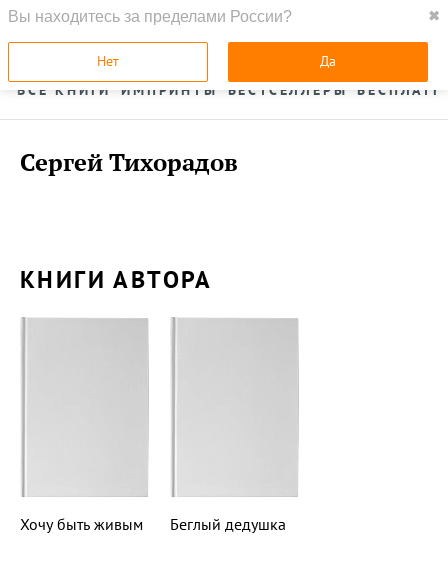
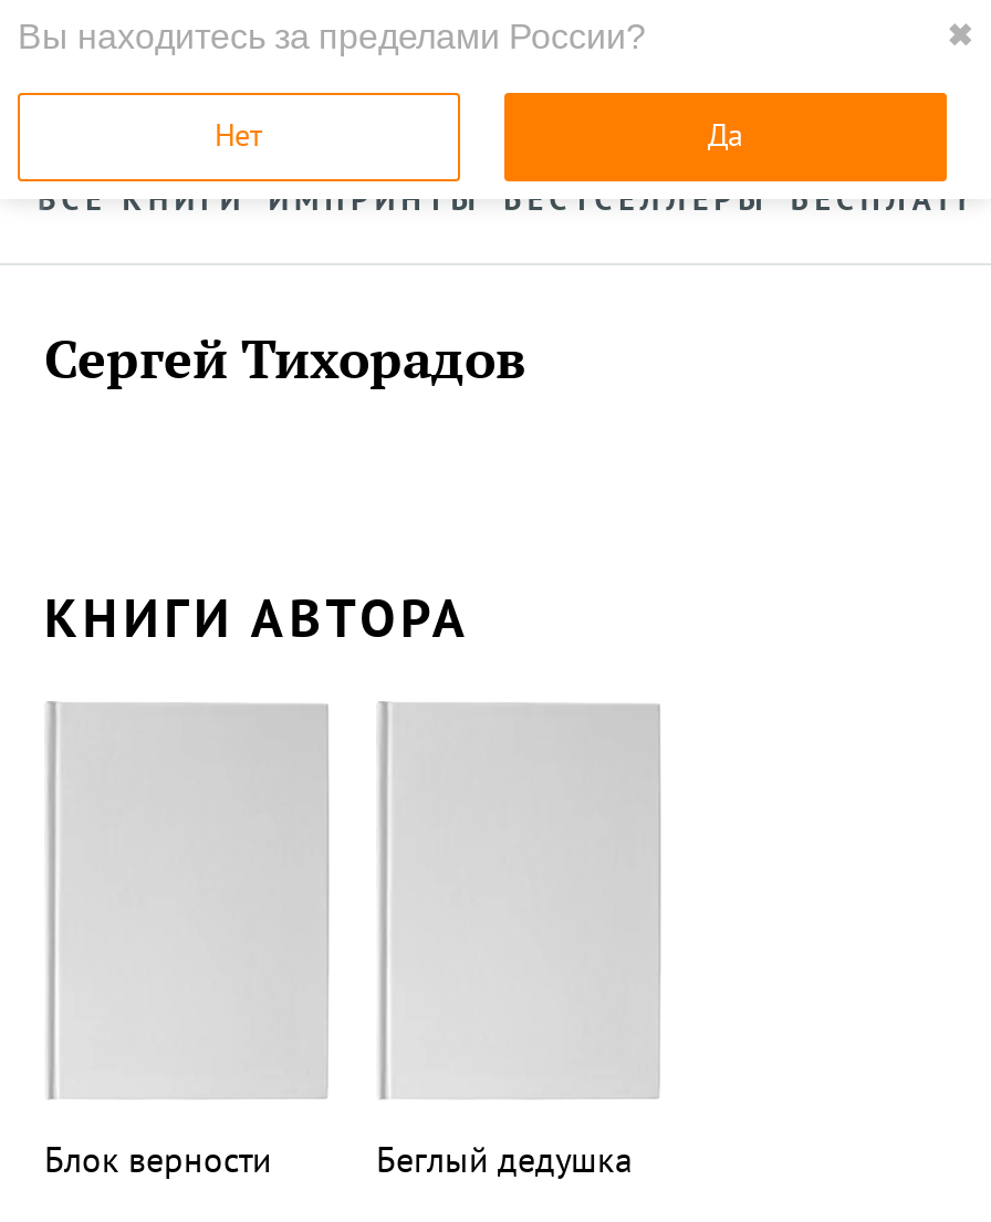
- Хочу быть живым
+ Блок верности
